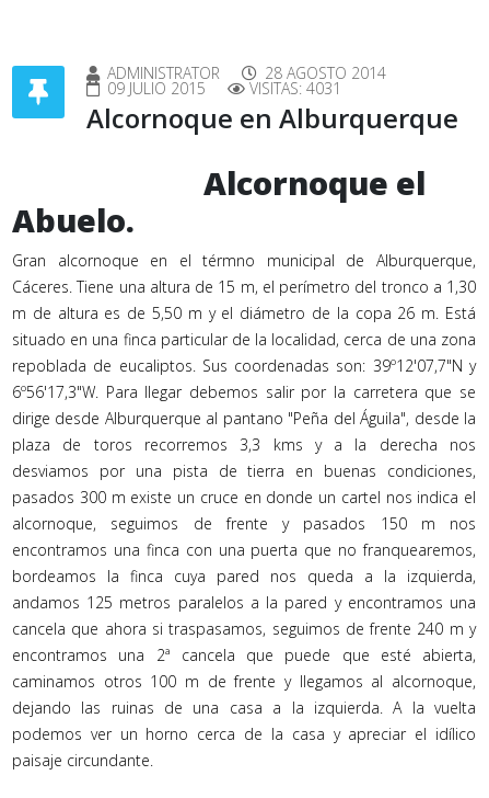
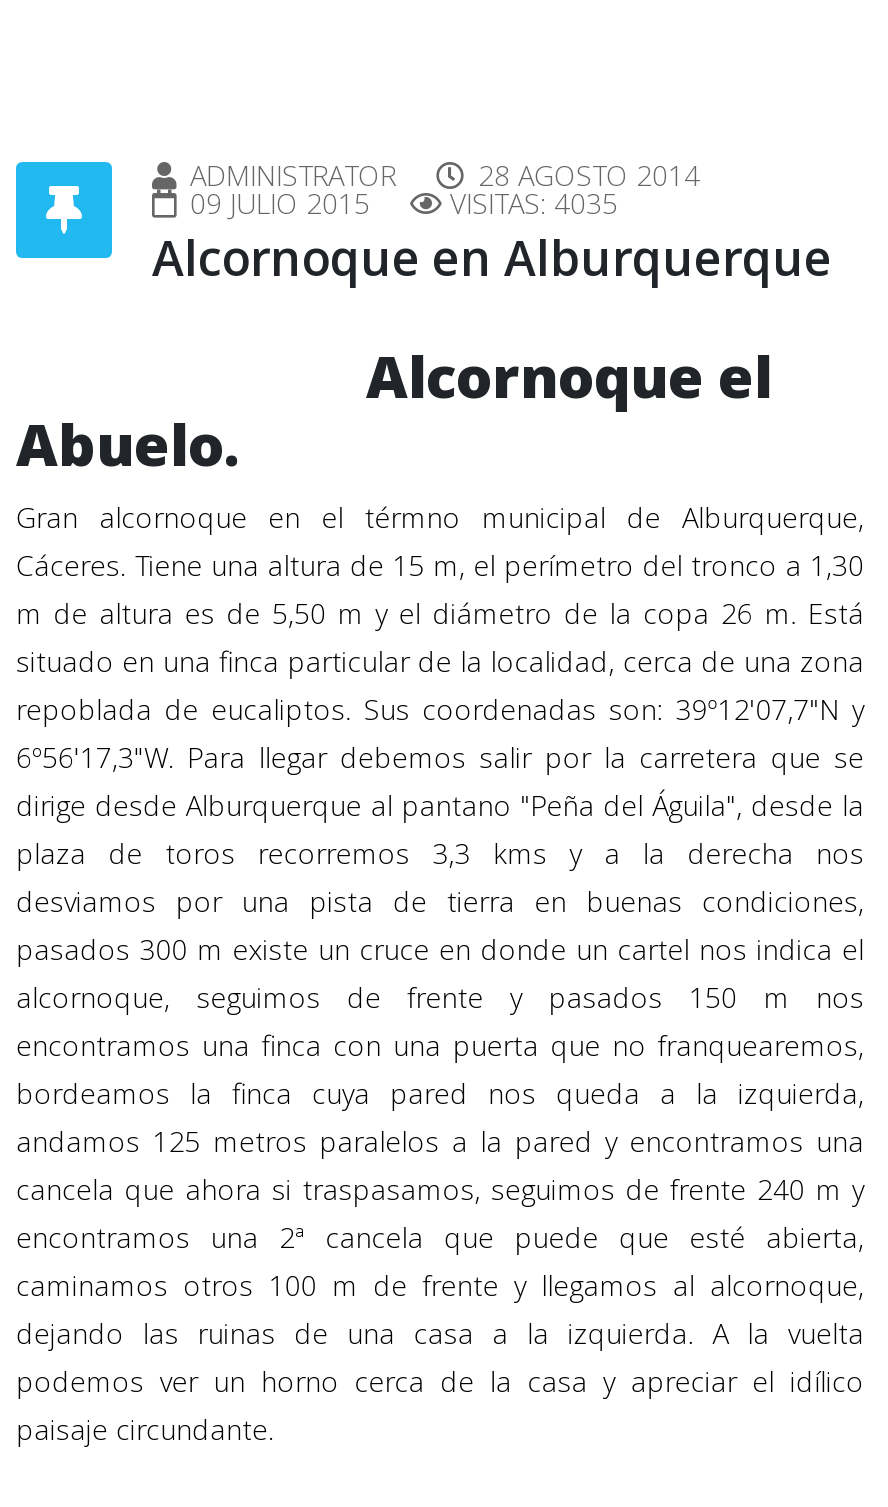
- VISITAS: 4031
+ VISITAS: 4035
